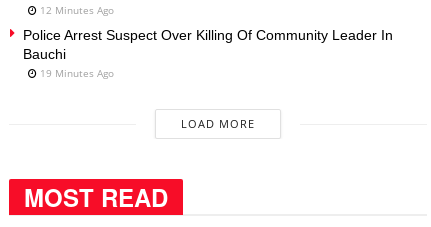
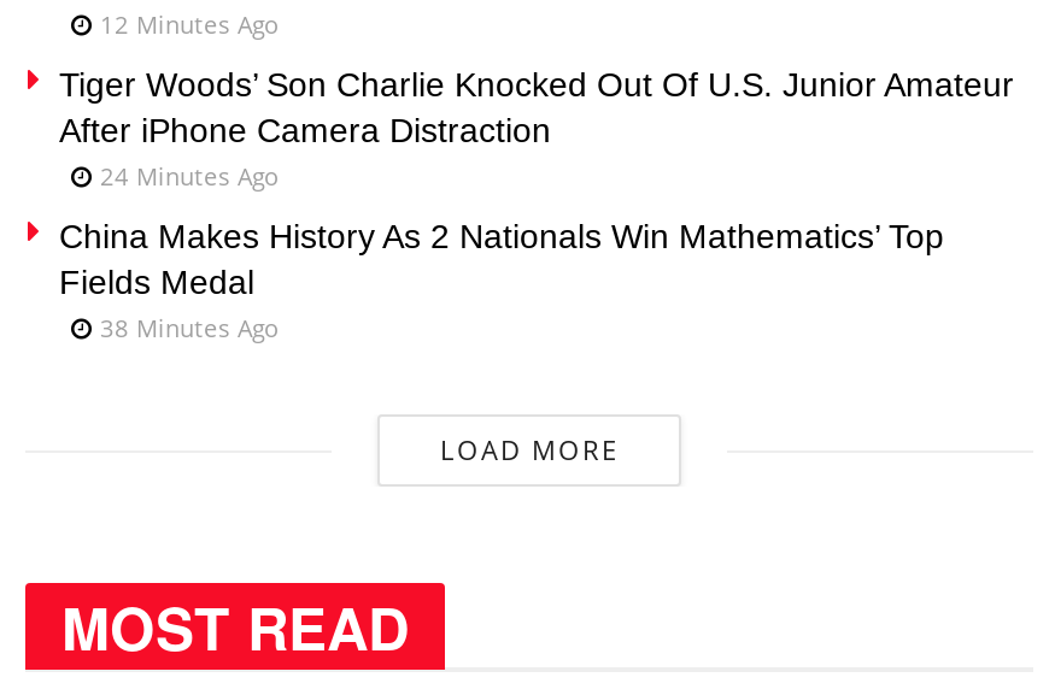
- Police Arrest Suspect Over Killing Of Community Leader In
- Bauchi
- 19 Minutes Ago
+ Tiger Woods’ Son Charlie Knocked Out Of U.S. Junior Amateur
+ After iPhone Camera Distraction
+ 24 Minutes Ago
+ China Makes History As 2 Nationals Win Mathematics’ Top
+ Fields Medal
+ 38 Minutes Ago
